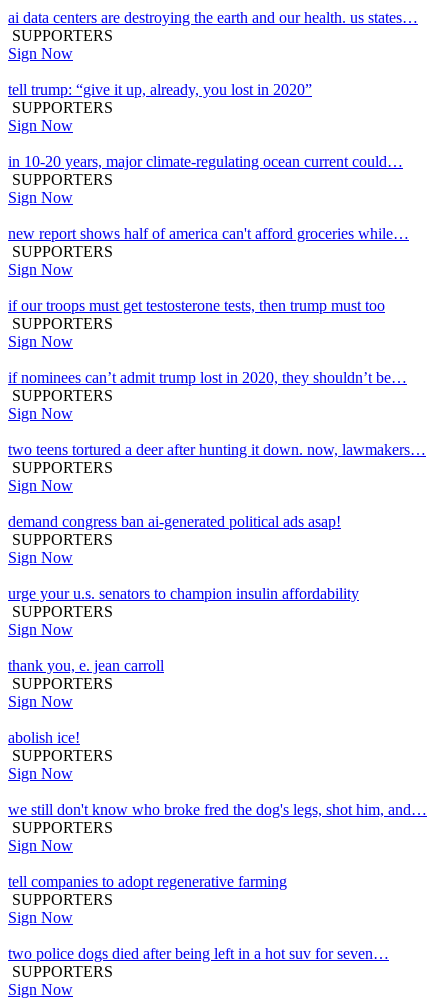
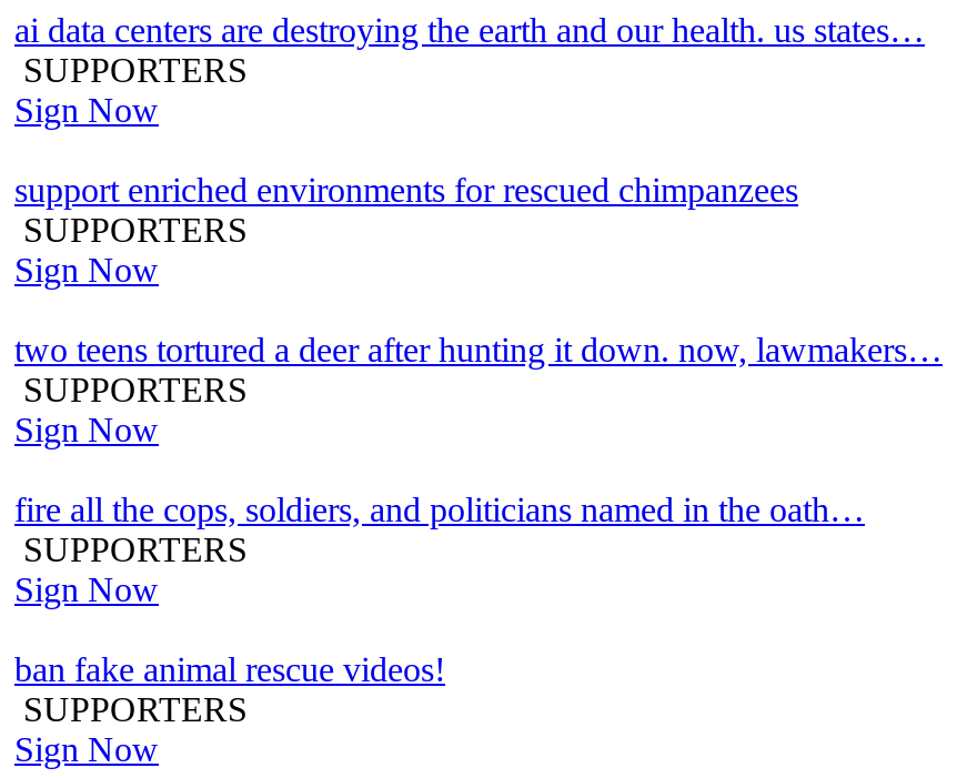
- tell trump: “give it up, already, you lost in 2020”
- SUPPORTERS
- Sign Now
- in 10-20 years, major climate-regulating ocean current could…
- SUPPORTERS
- Sign Now
- new report shows half of america can't afford groceries while…
- SUPPORTERS
- Sign Now
- if our troops must get testosterone tests, then trump must too
- SUPPORTERS
- Sign Now
- if nominees can’t admit trump lost in 2020, they shouldn’t be…
+ support enriched environments for rescued chimpanzees

- demand congress ban ai-generated political ads asap!
+ fire all the cops, soldiers, and politicians named in the oath…

- urge your u.s. senators to champion insulin affordability
- SUPPORTERS
- Sign Now
- thank you, e. jean carroll
- SUPPORTERS
- Sign Now
- abolish ice!
- SUPPORTERS
- Sign Now
- we still don't know who broke fred the dog's legs, shot him, and…
- SUPPORTERS
- Sign Now
- tell companies to adopt regenerative farming
- SUPPORTERS
- Sign Now
- two police dogs died after being left in a hot suv for seven…
+ ban fake animal rescue videos!
